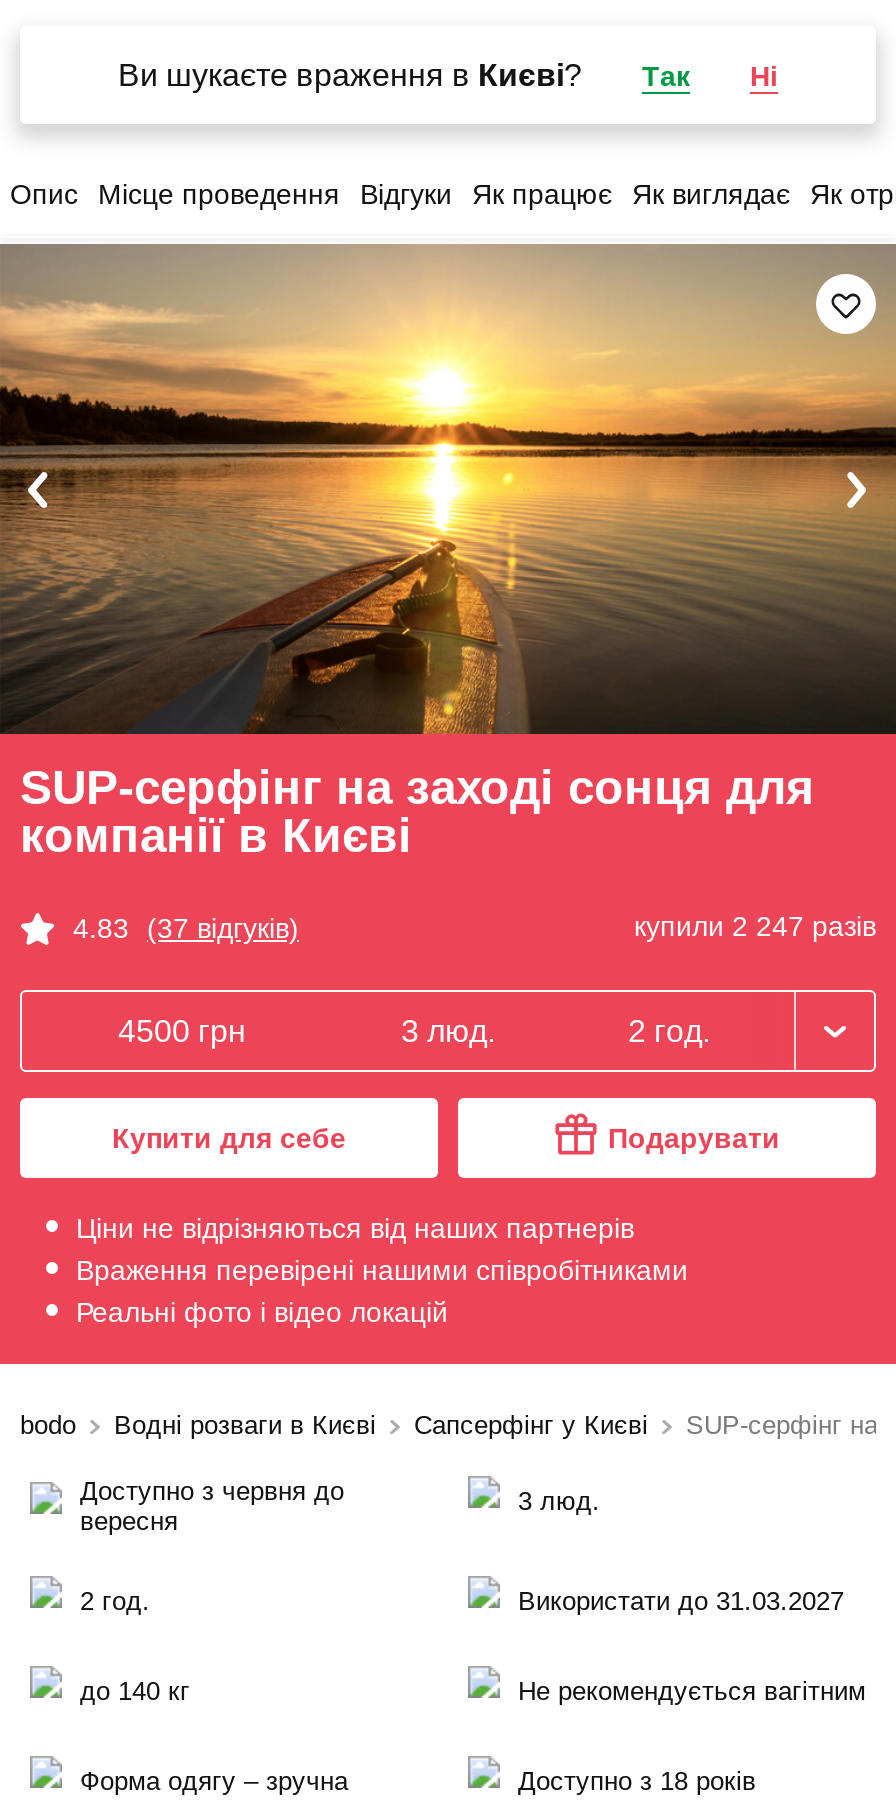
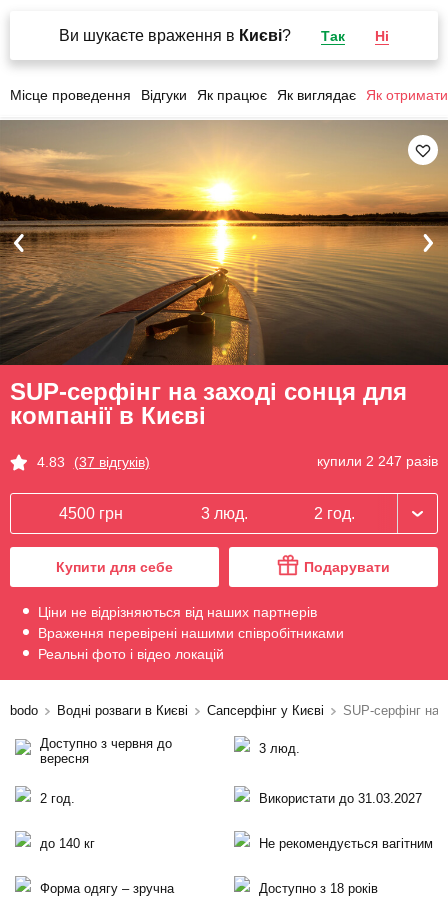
- Опис
